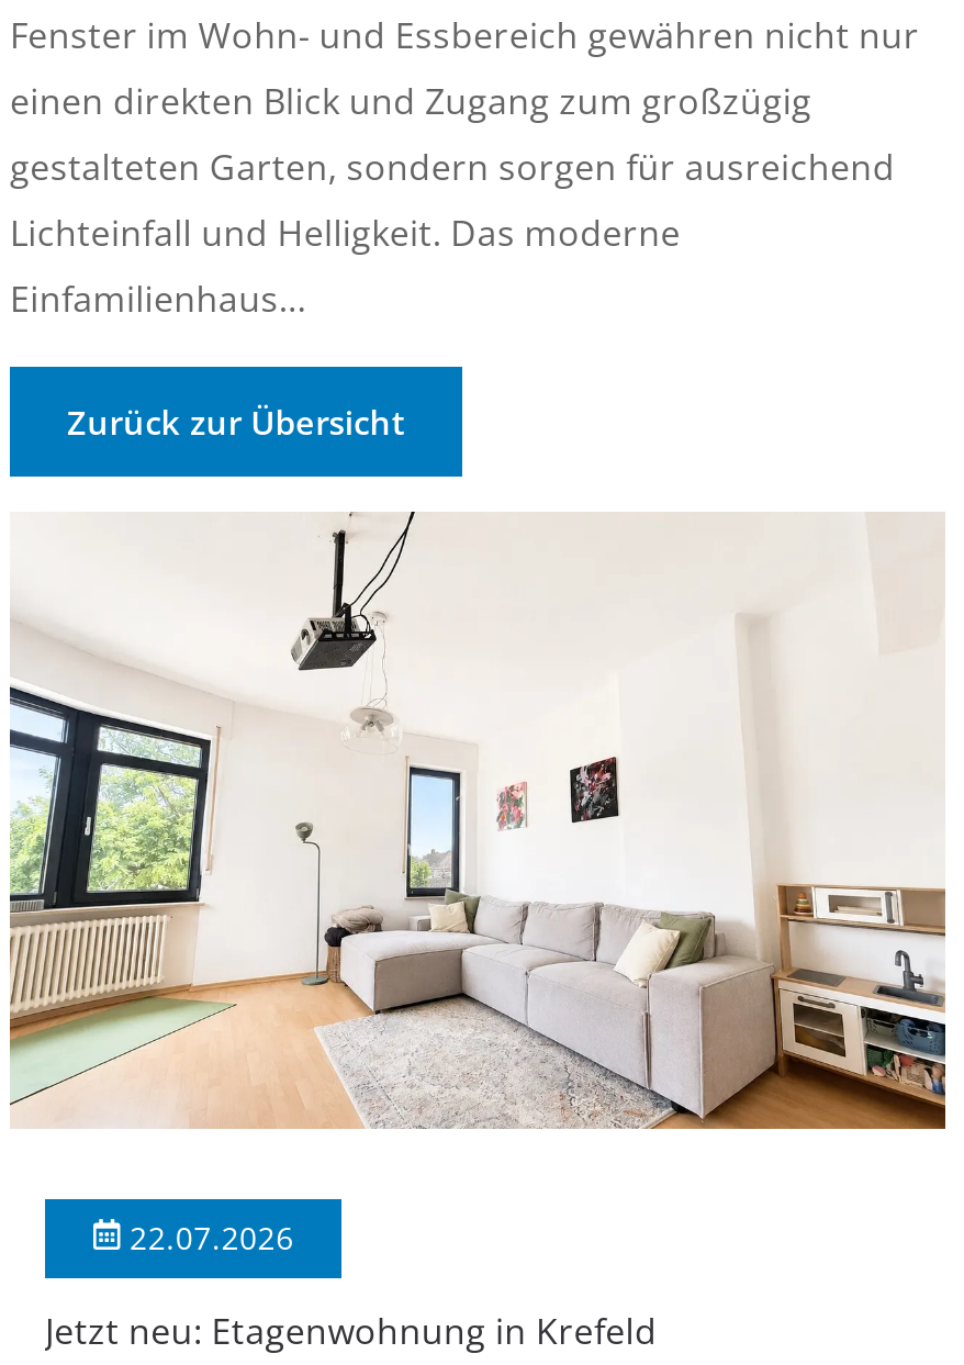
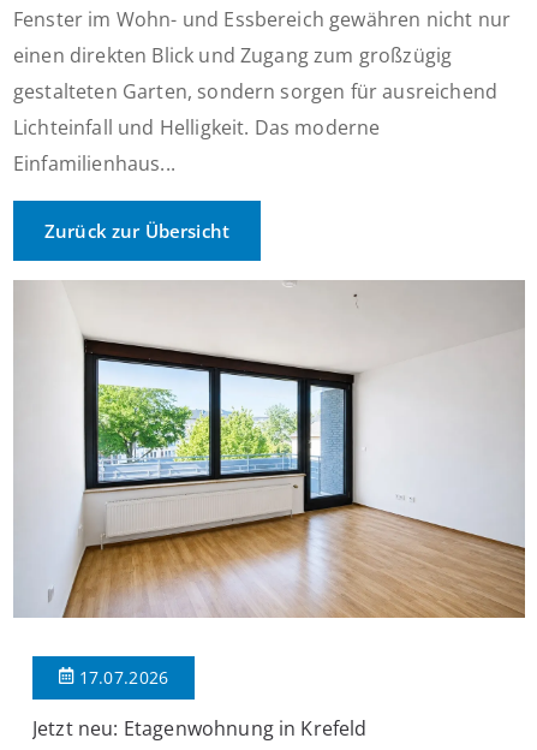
- [image]
- 22.07.2026
+ [image]
+ 17.07.2026
